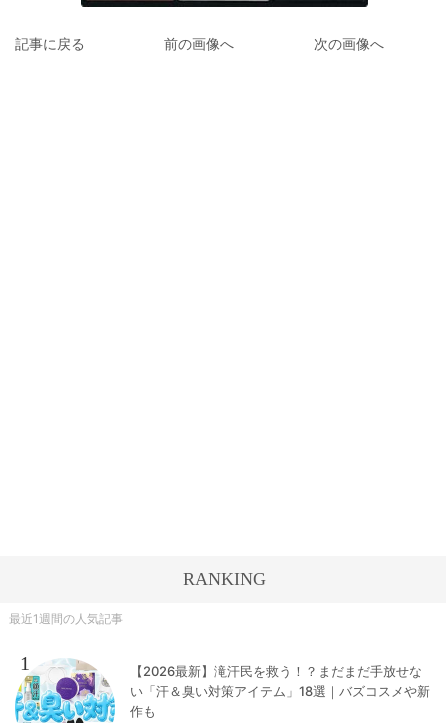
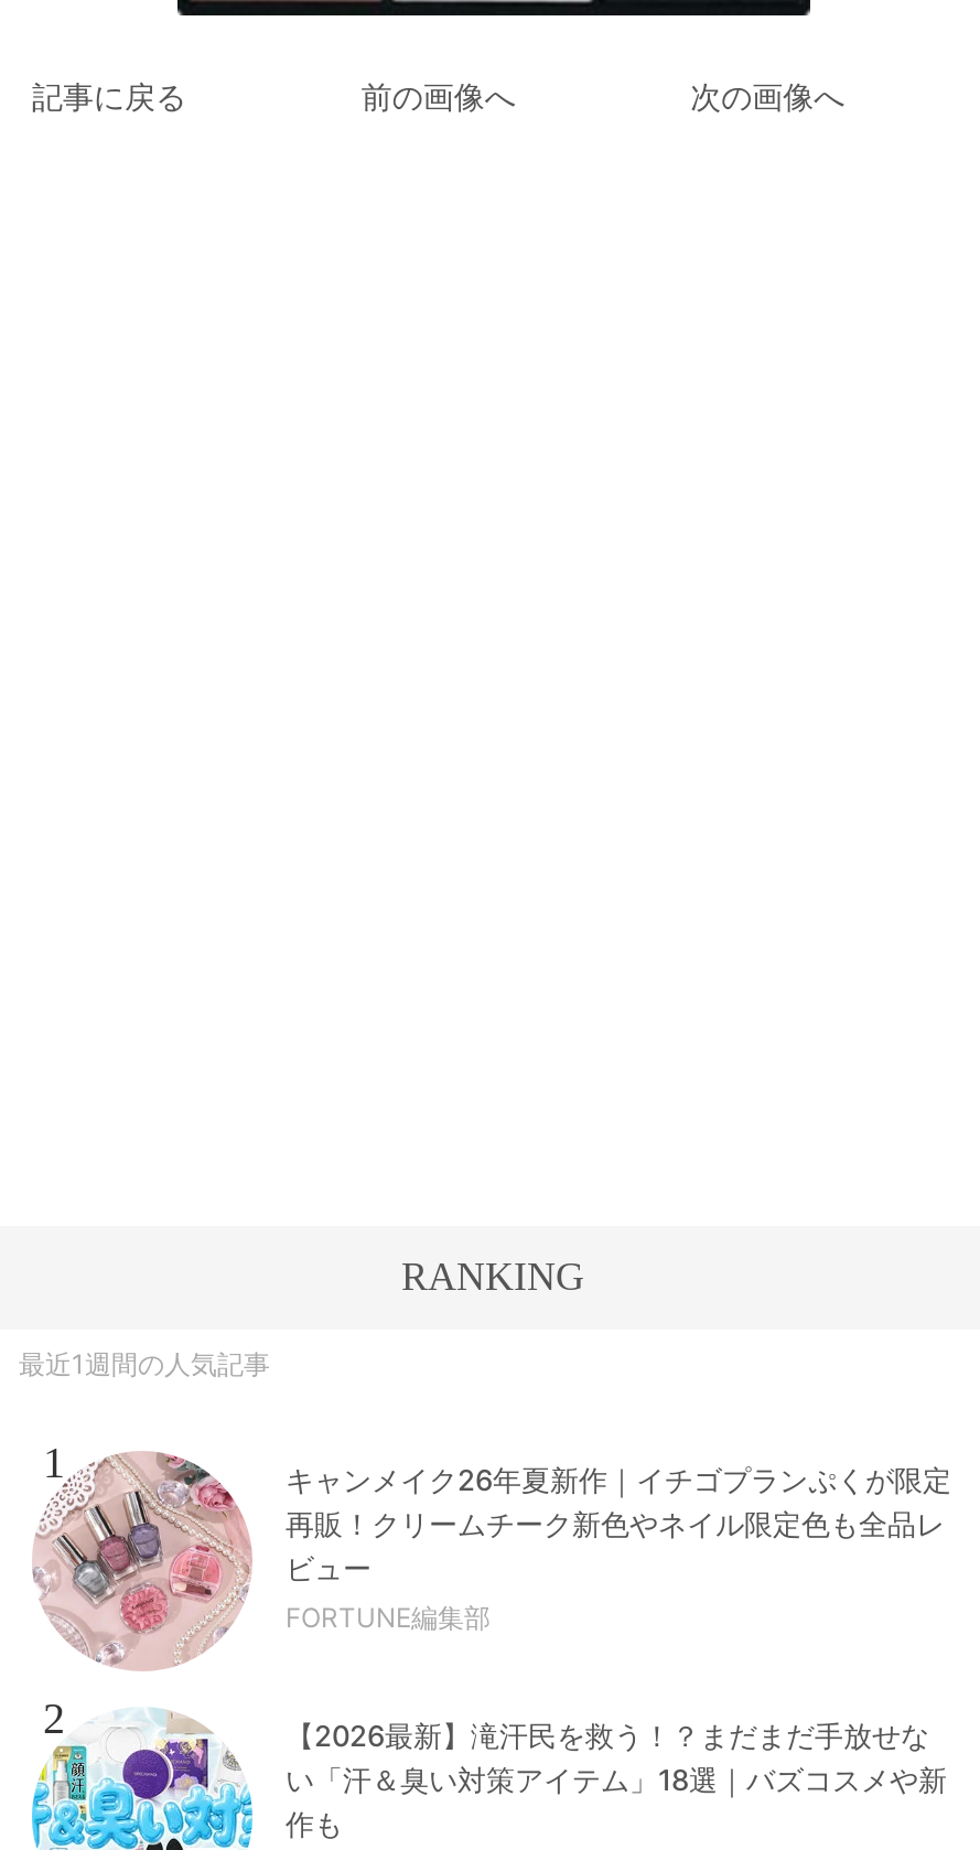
+ [image]
+ キャンメイク26年夏新作｜イチゴプランぷくが限定
+ 再販！クリームチーク新色やネイル限定色も全品レ
+ ビュー
+ FORTUNE編集部
+ 2
